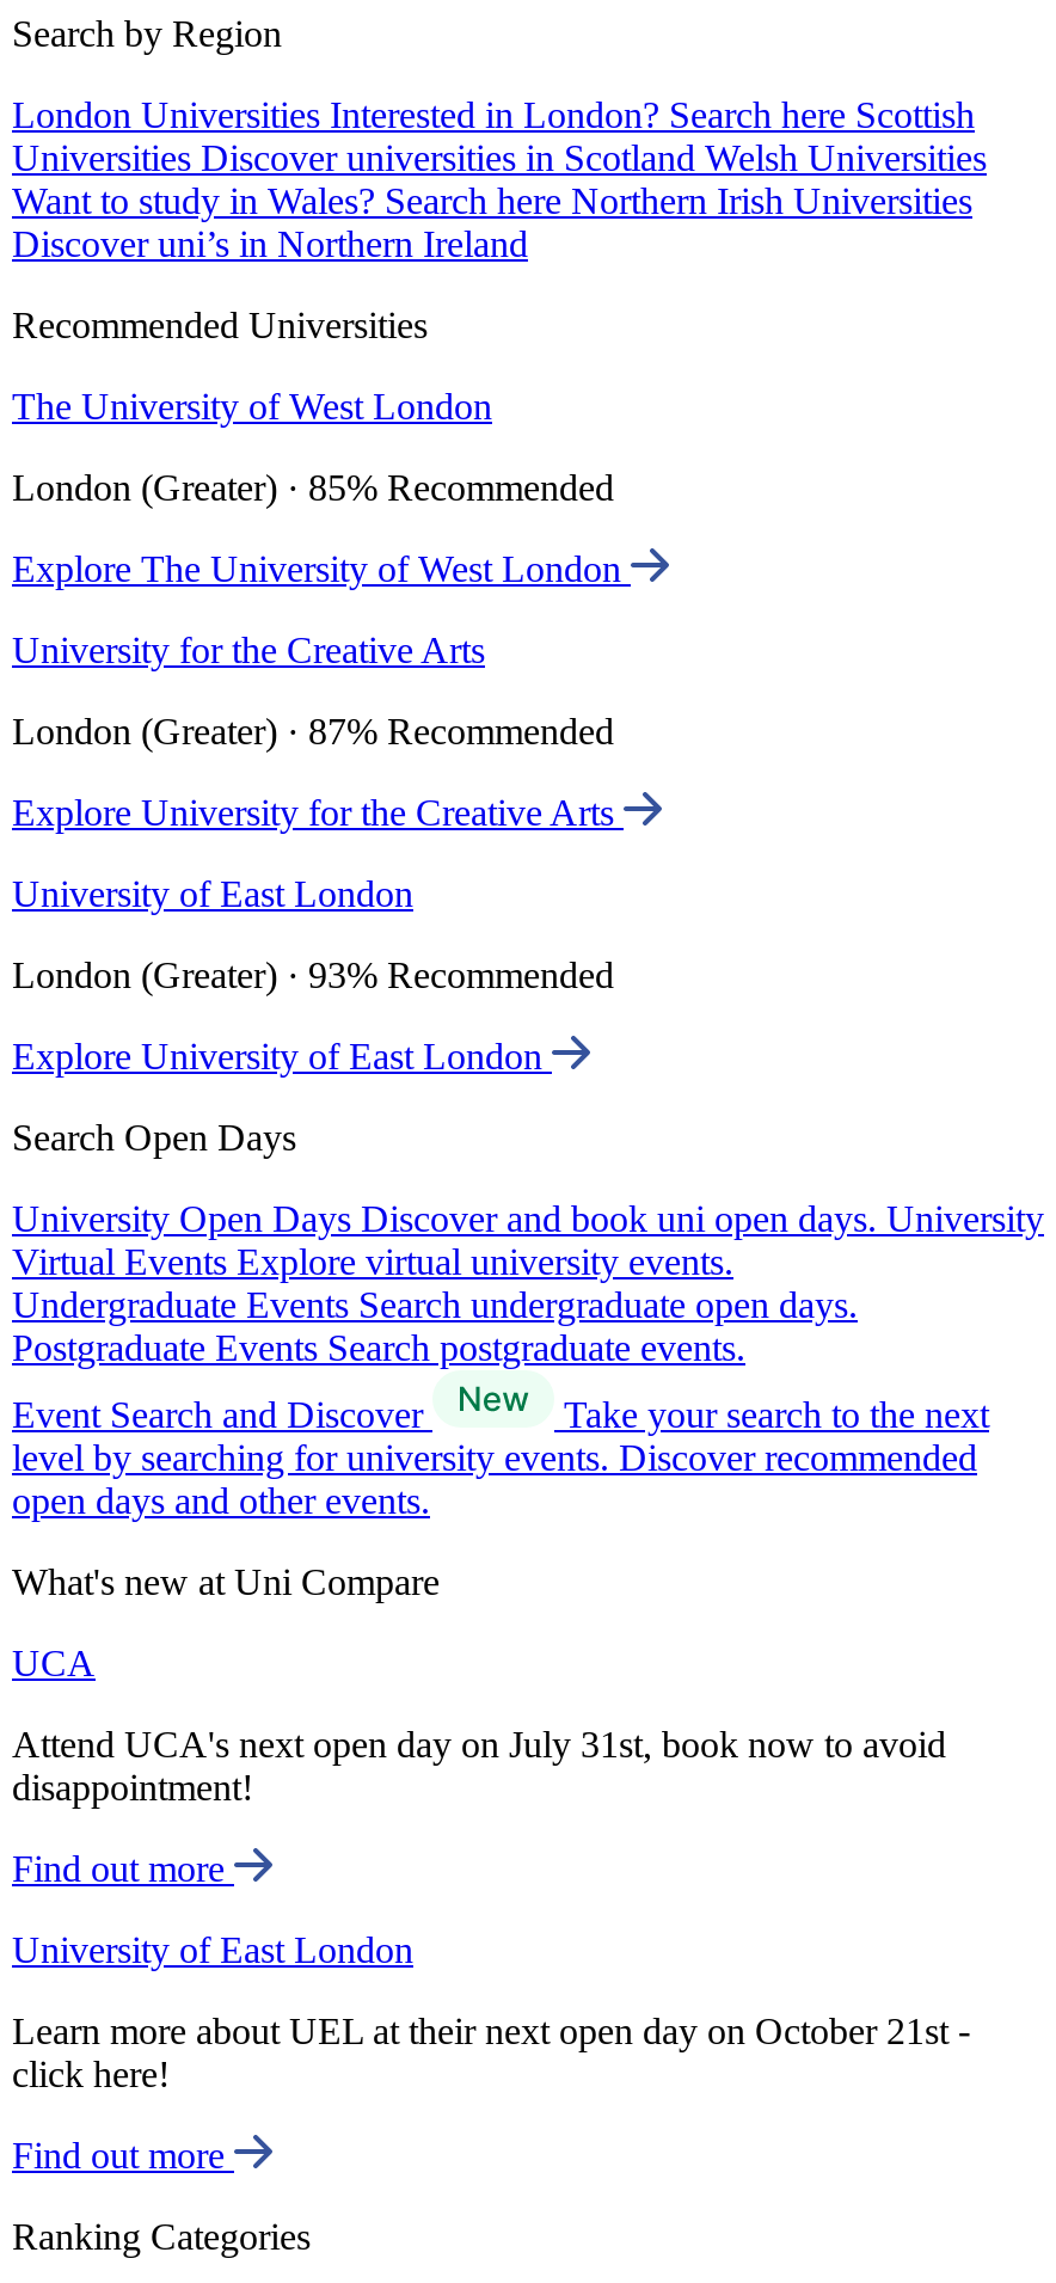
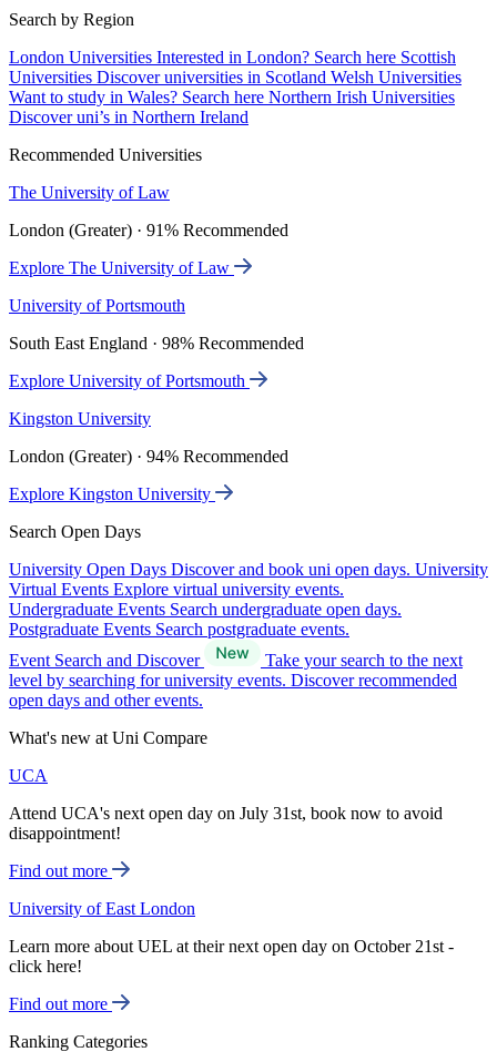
- The University of West London
+ The University of Law

- London (Greater) · 85% Recommended
+ London (Greater) · 91% Recommended

- Explore The University of West London
+ Explore The University of Law

- University for the Creative Arts
+ University of Portsmouth

- London (Greater) · 87% Recommended
+ South East England · 98% Recommended

- Explore University for the Creative Arts
+ Explore University of Portsmouth

- University of East London
+ Kingston University

- London (Greater) · 93% Recommended
+ London (Greater) · 94% Recommended

- Explore University of East London
+ Explore Kingston University
